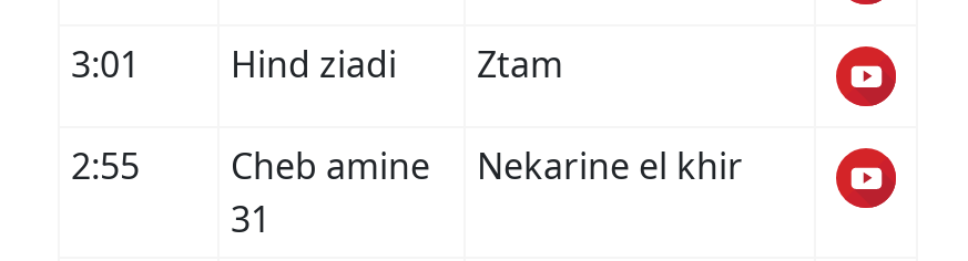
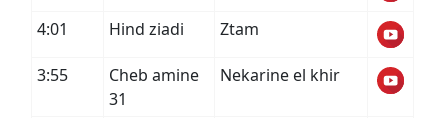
- 3:01 Hind ziadi Ztam
+ 4:01 Hind ziadi Ztam

- 2:55 Cheb amine Nekarine el khir
+ 3:55 Cheb amine Nekarine el khir
